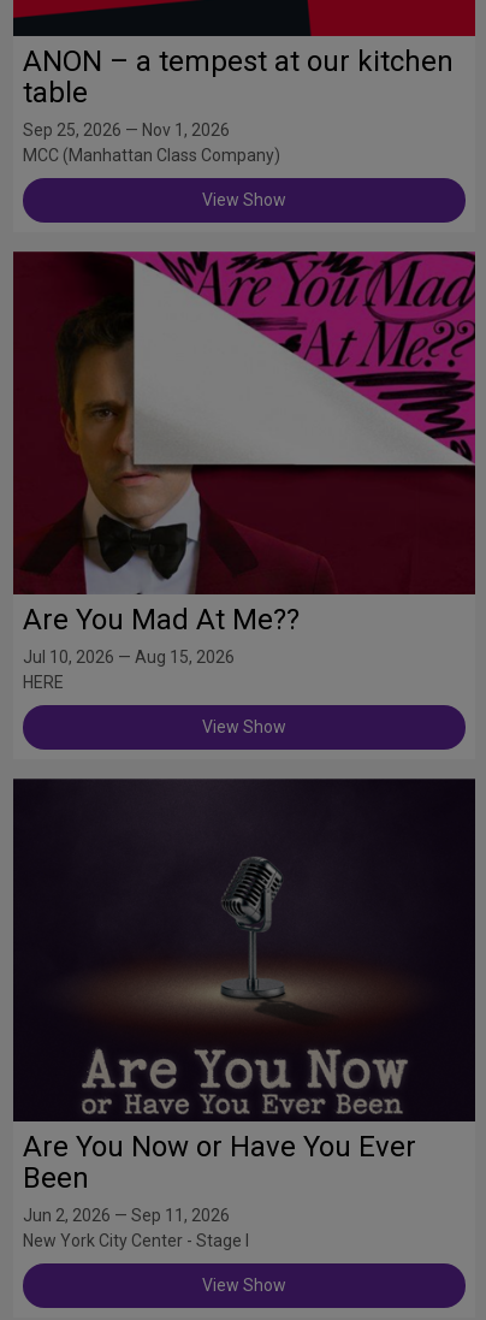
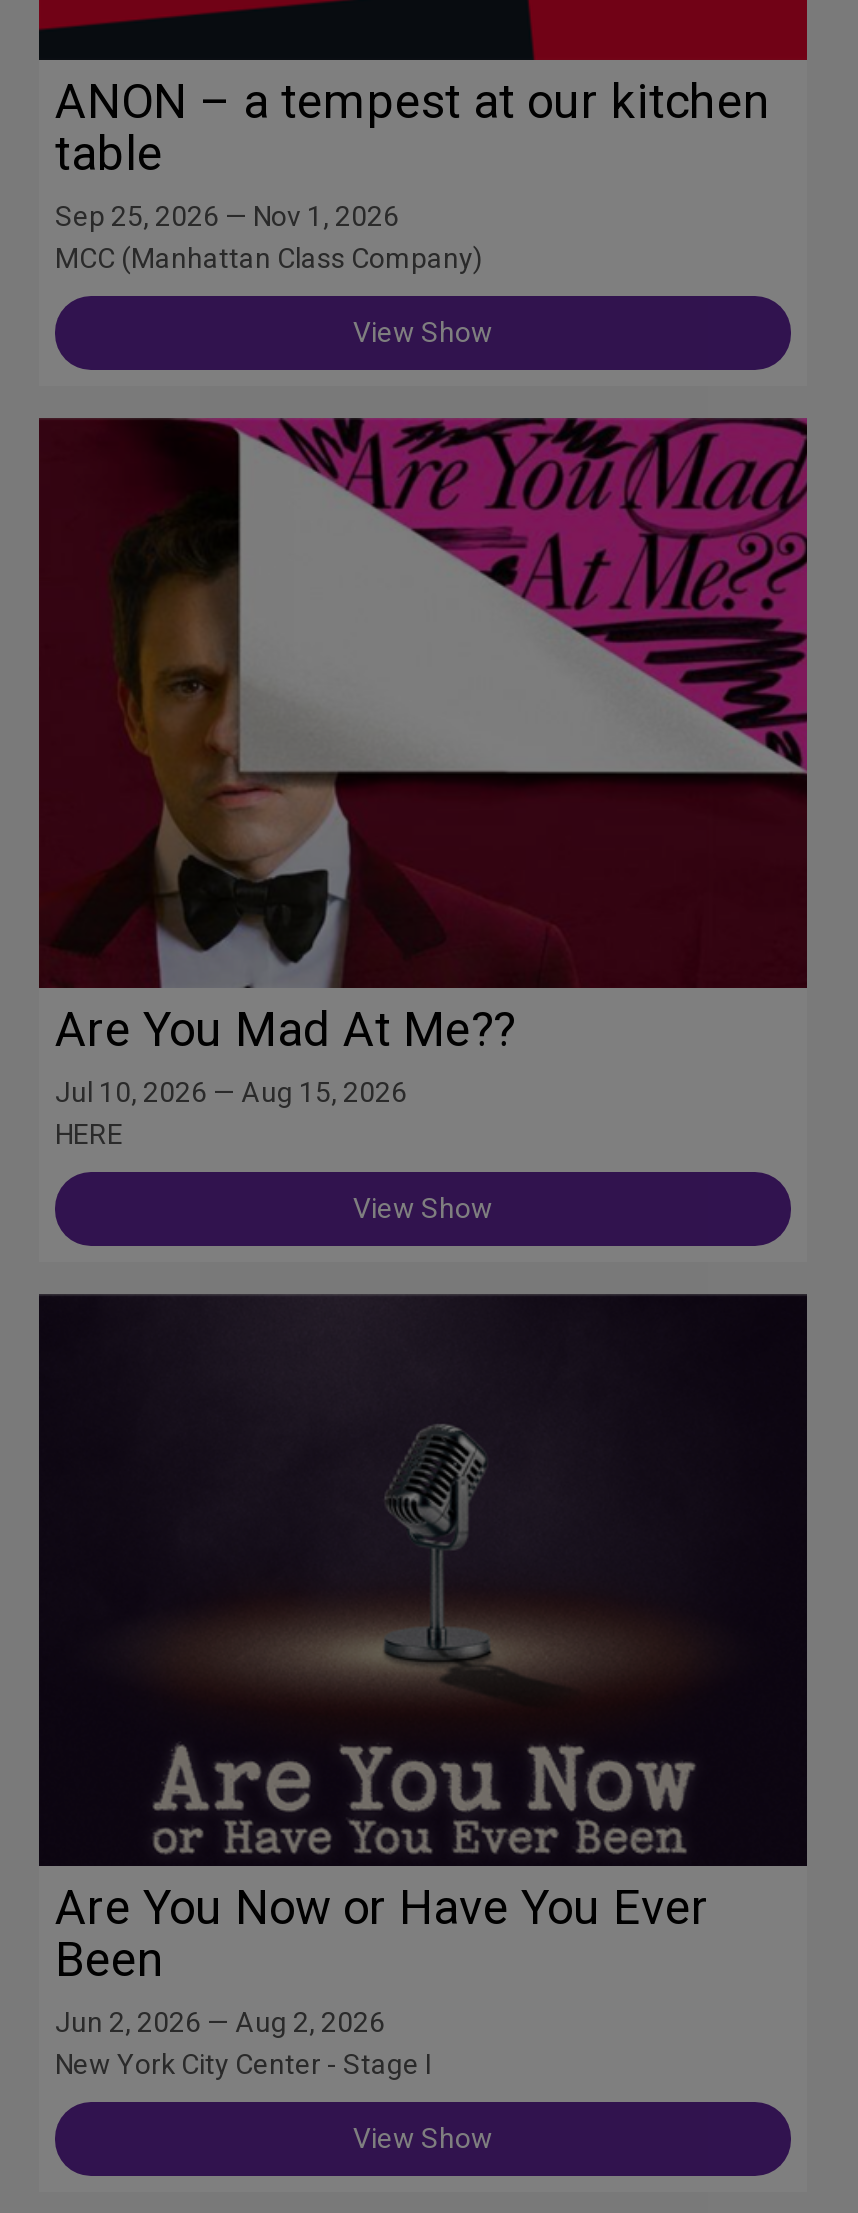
- Jun 2, 2026 — Sep 11, 2026
+ Jun 2, 2026 — Aug 2, 2026
